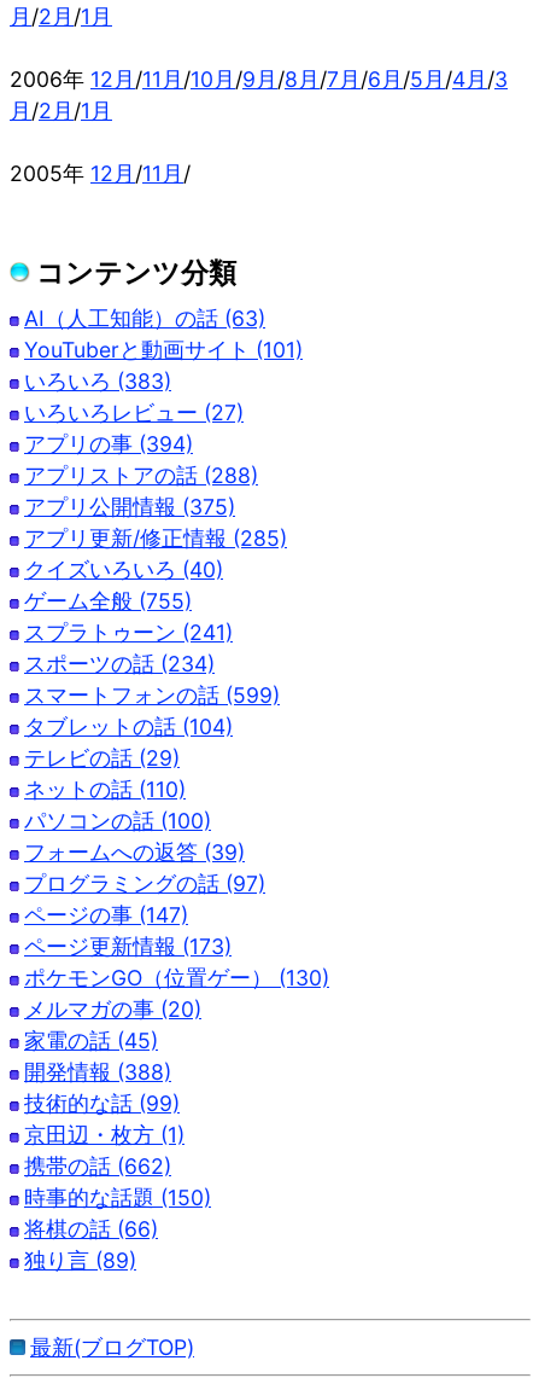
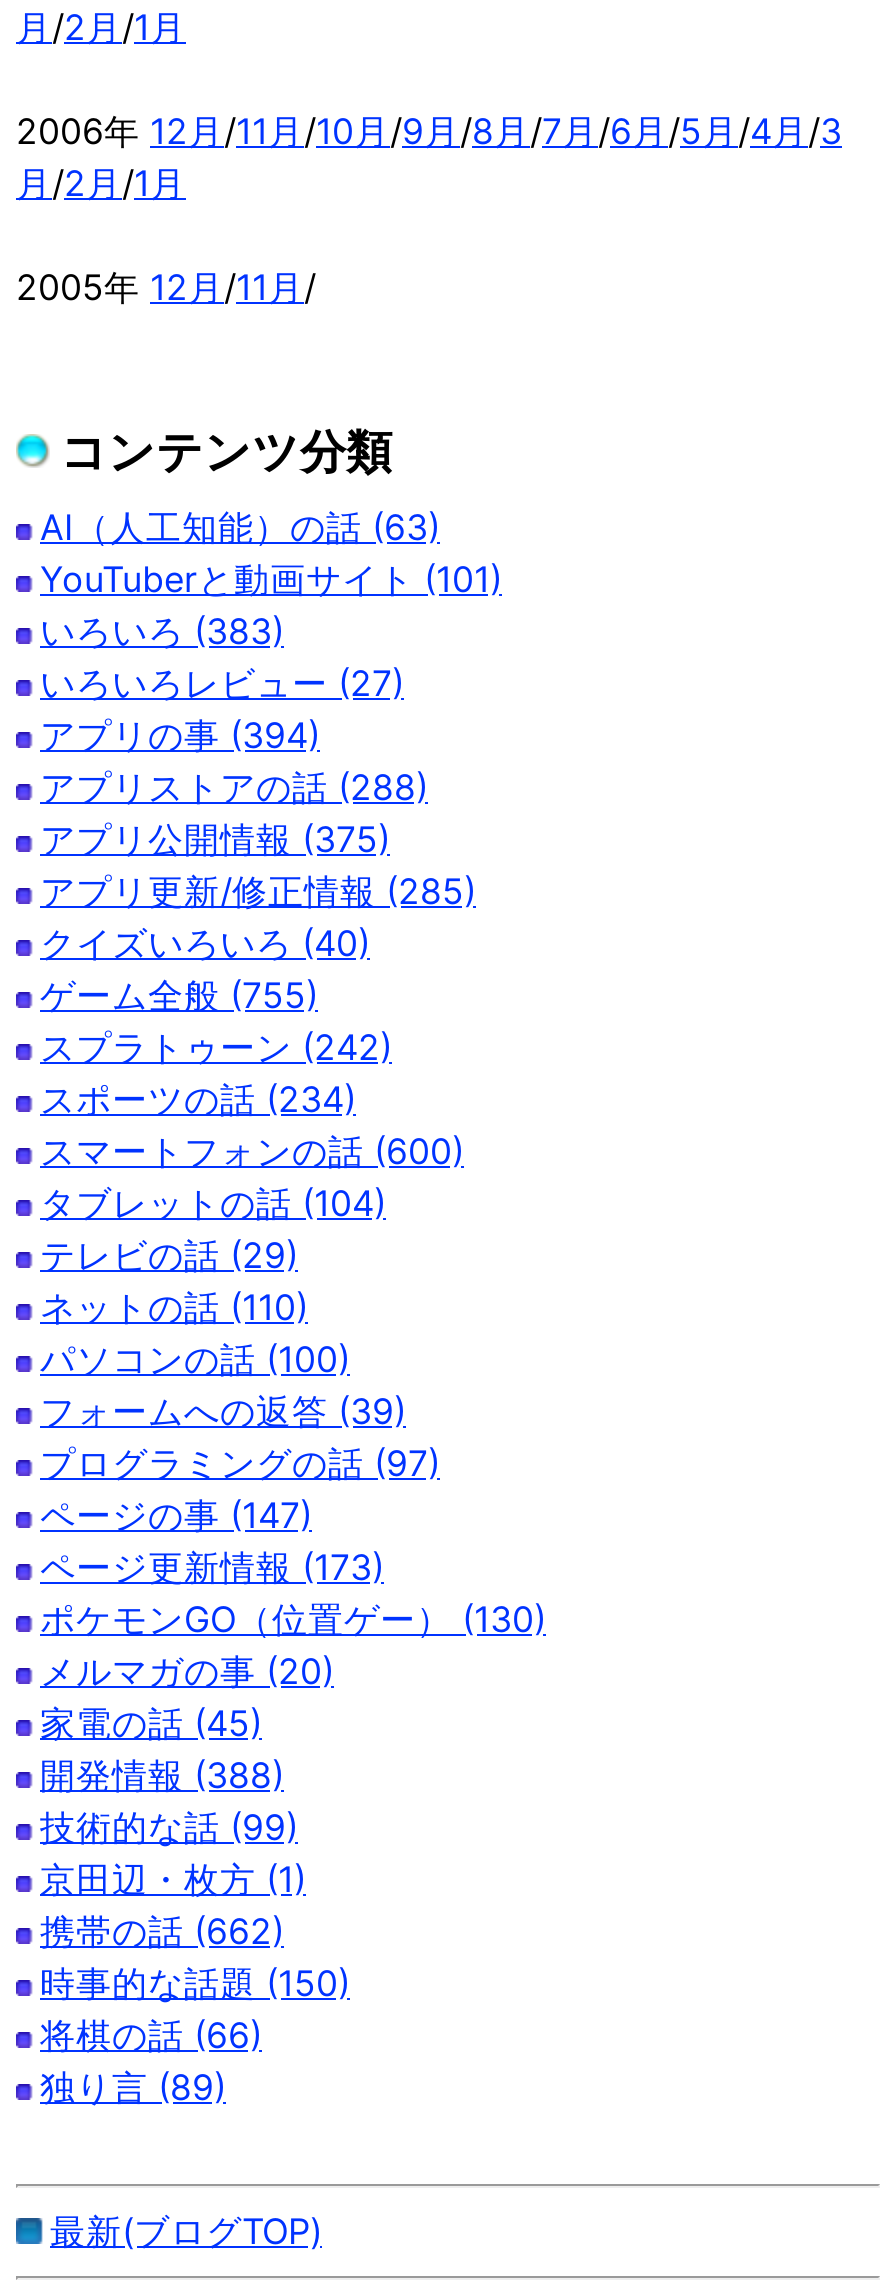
- スプラトゥーン (241)
+ スプラトゥーン (242)

- スマートフォンの話 (599)
+ スマートフォンの話 (600)
